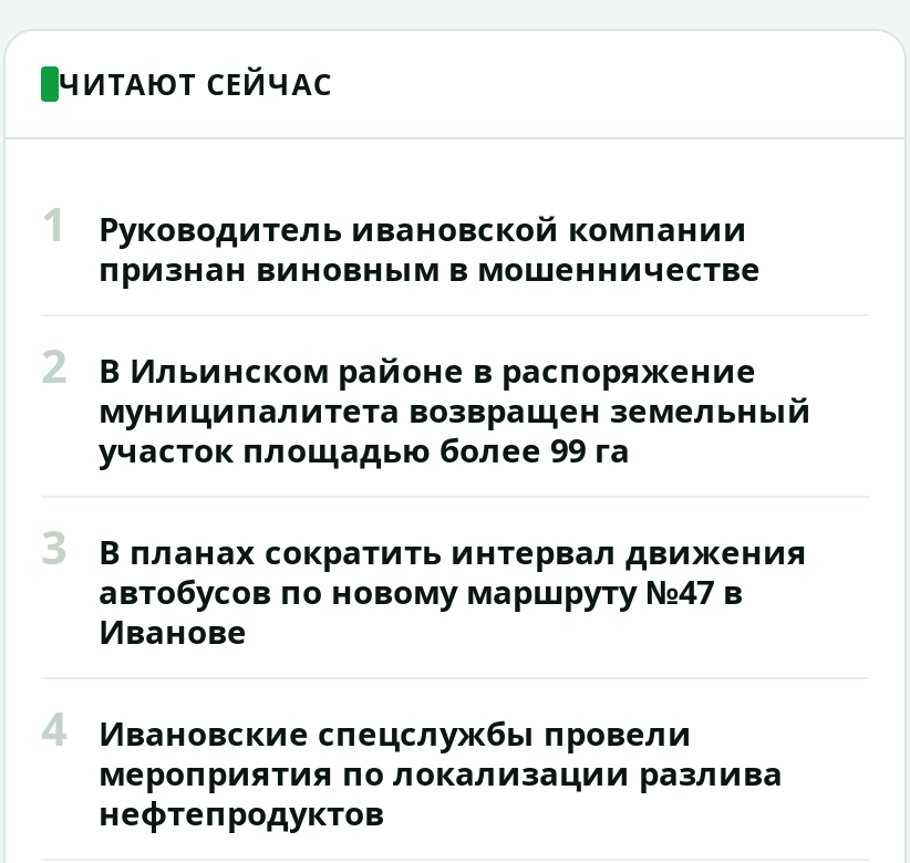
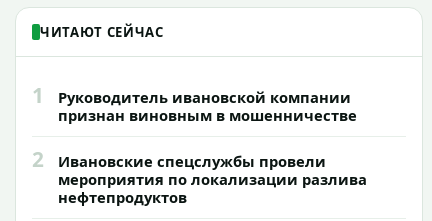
- В Ильинском районе в распоряжение
- муниципалитета возвращен земельный
- участок площадью более 99 га
- 3
- В планах сократить интервал движения
- автобусов по новому маршруту №47 в
- Иванове
- 4
